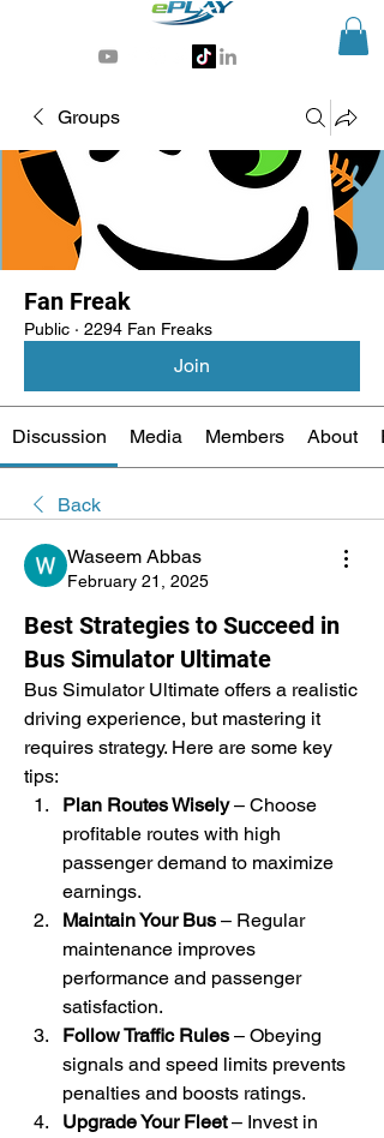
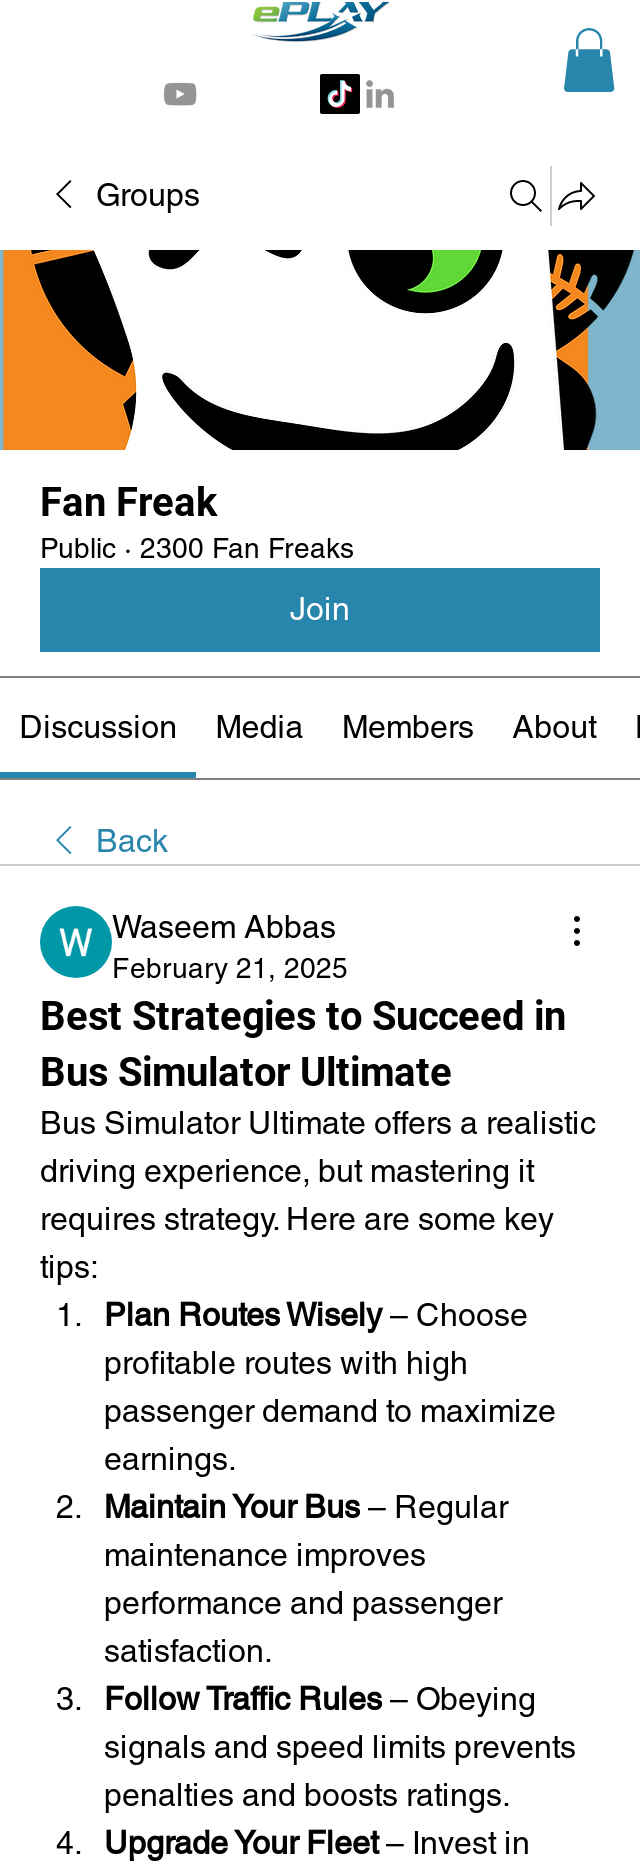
- Public · 2294 Fan Freaks
+ Public · 2300 Fan Freaks
